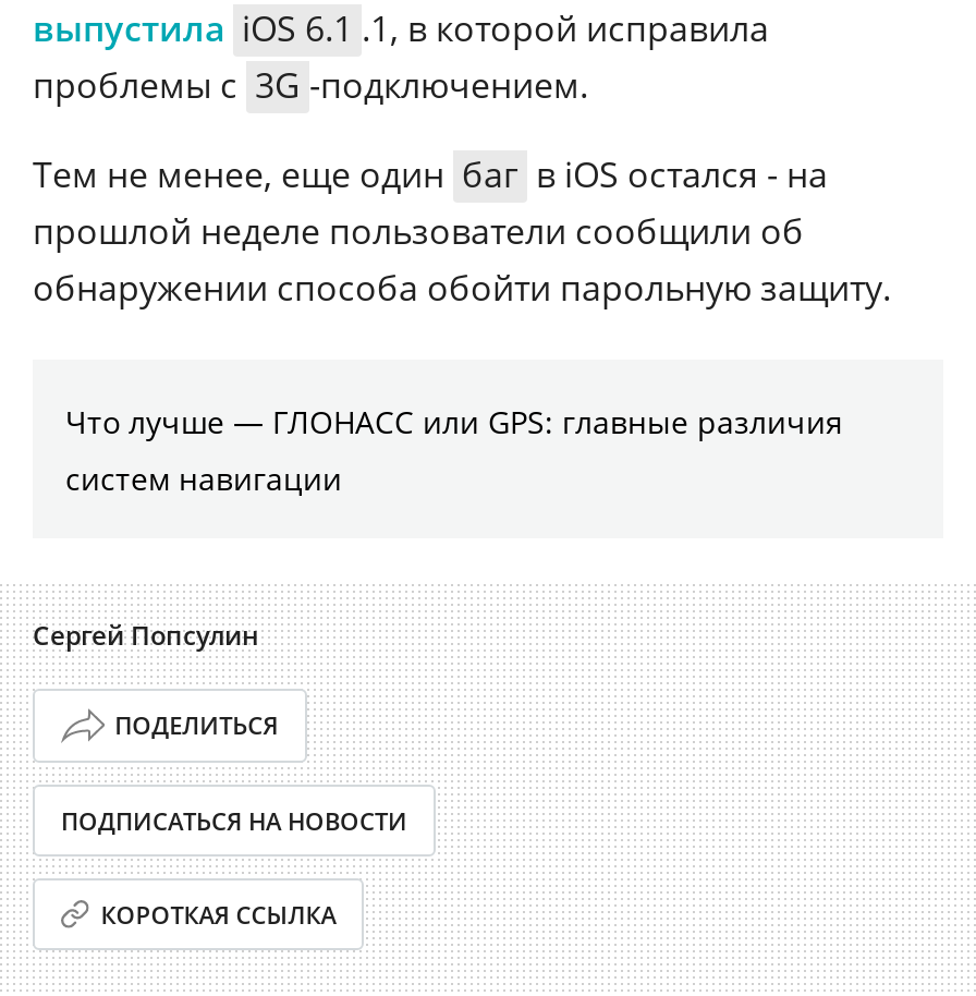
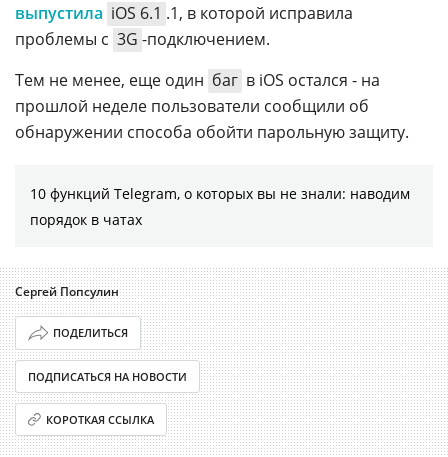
- Что лучше — ГЛОНАСС или GPS: главные различия
- систем навигации
+ 10 функций Telegram, о которых вы не знали: наводим
+ порядок в чатах
